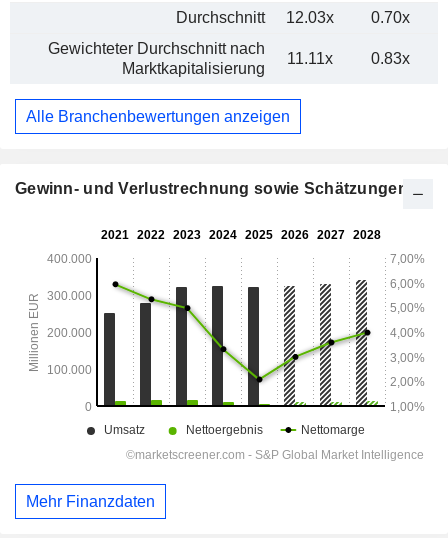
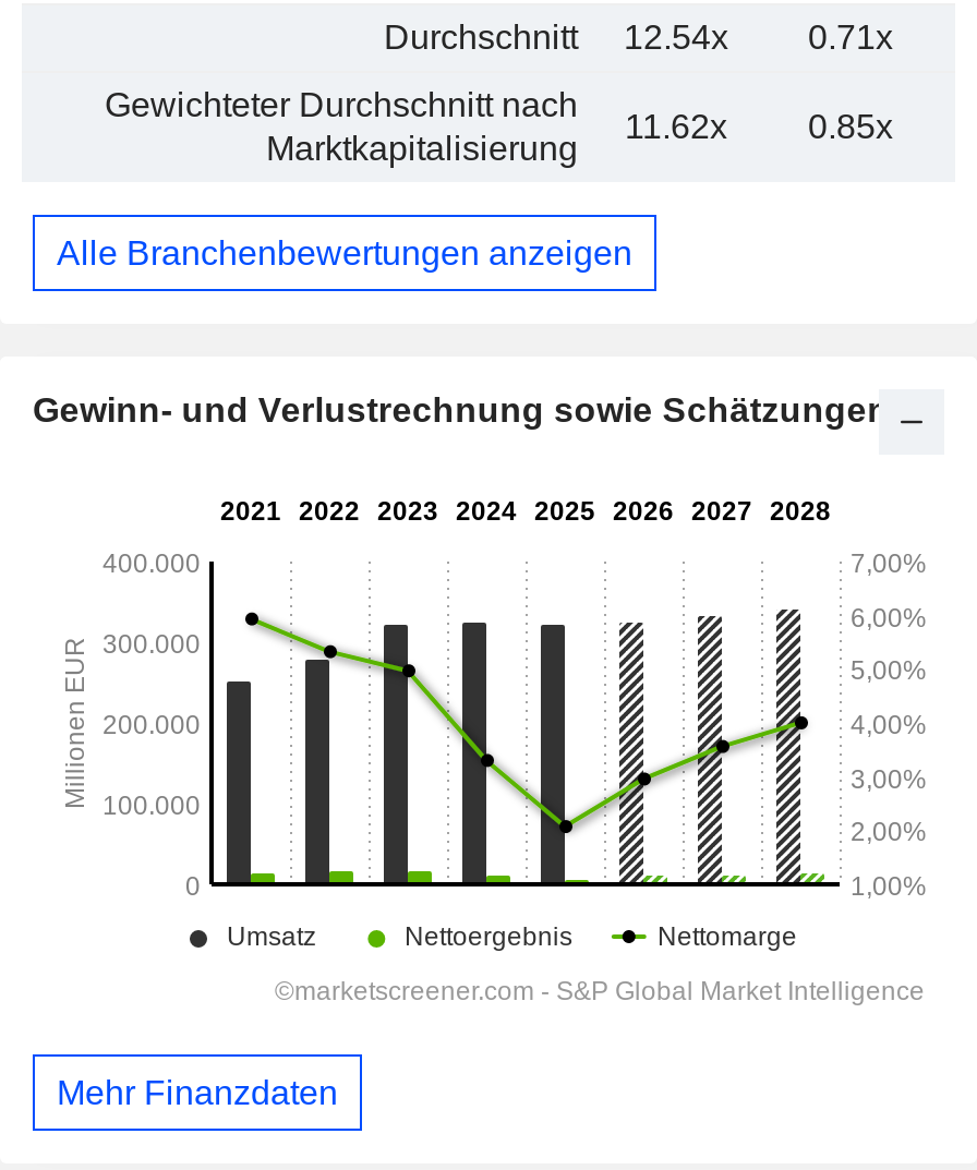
- 12.03x
- 0.70x
+ 12.54x
+ 0.71x

- 11.11x
- 0.83x
+ 11.62x
+ 0.85x
